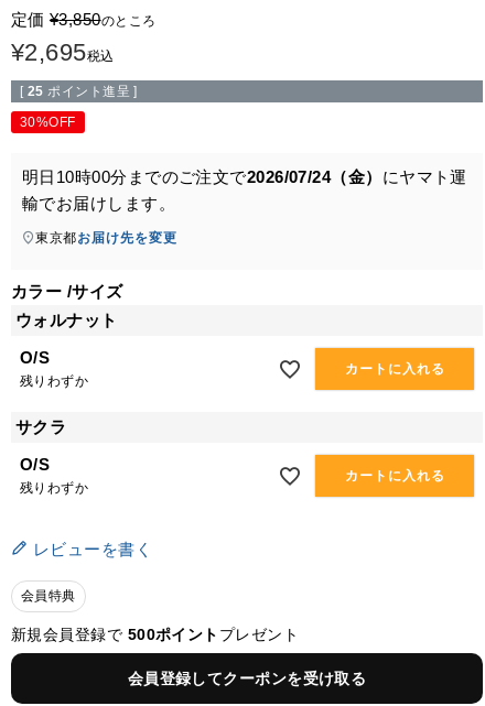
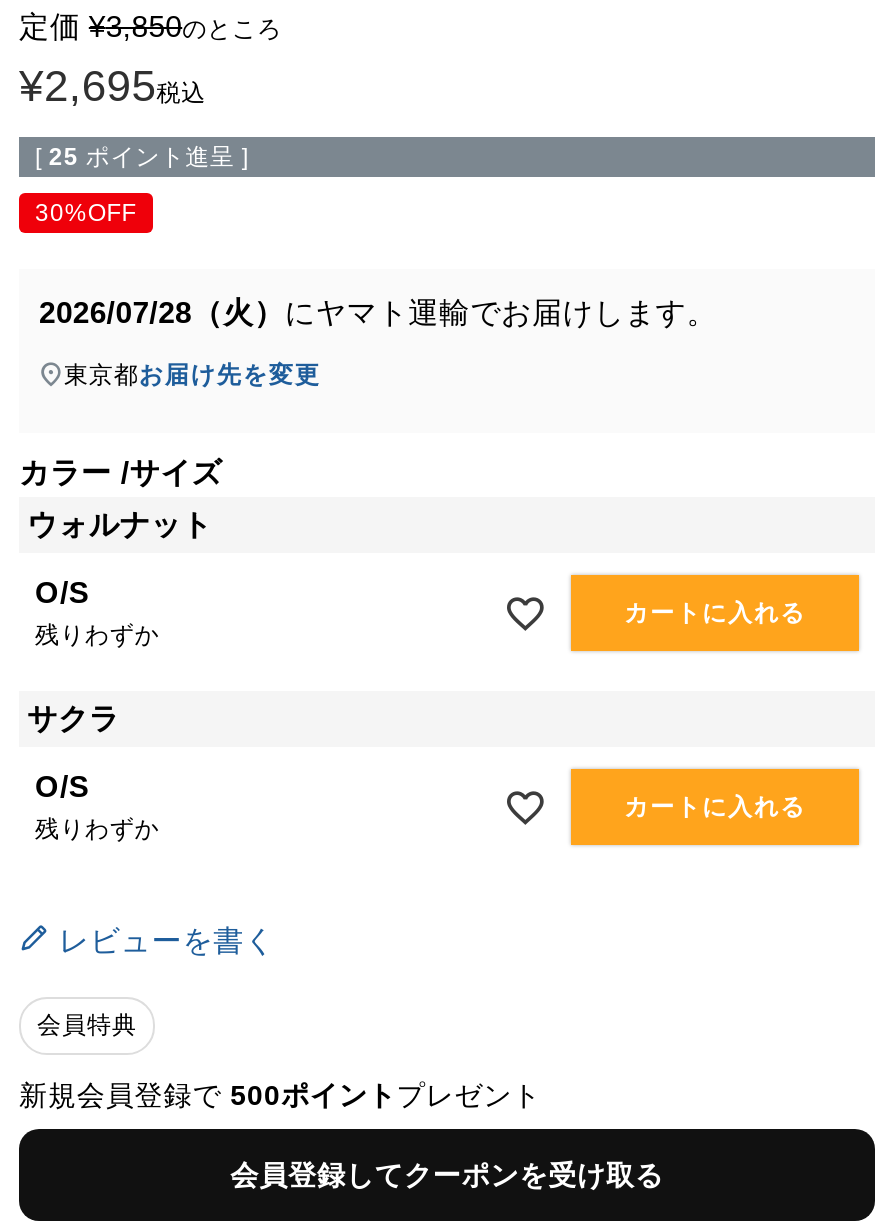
- 明日10時00分までのご注文で2026/07/24（金）にヤマト運
- 輸でお届けします。
+ 2026/07/28（火）にヤマト運輸でお届けします。
